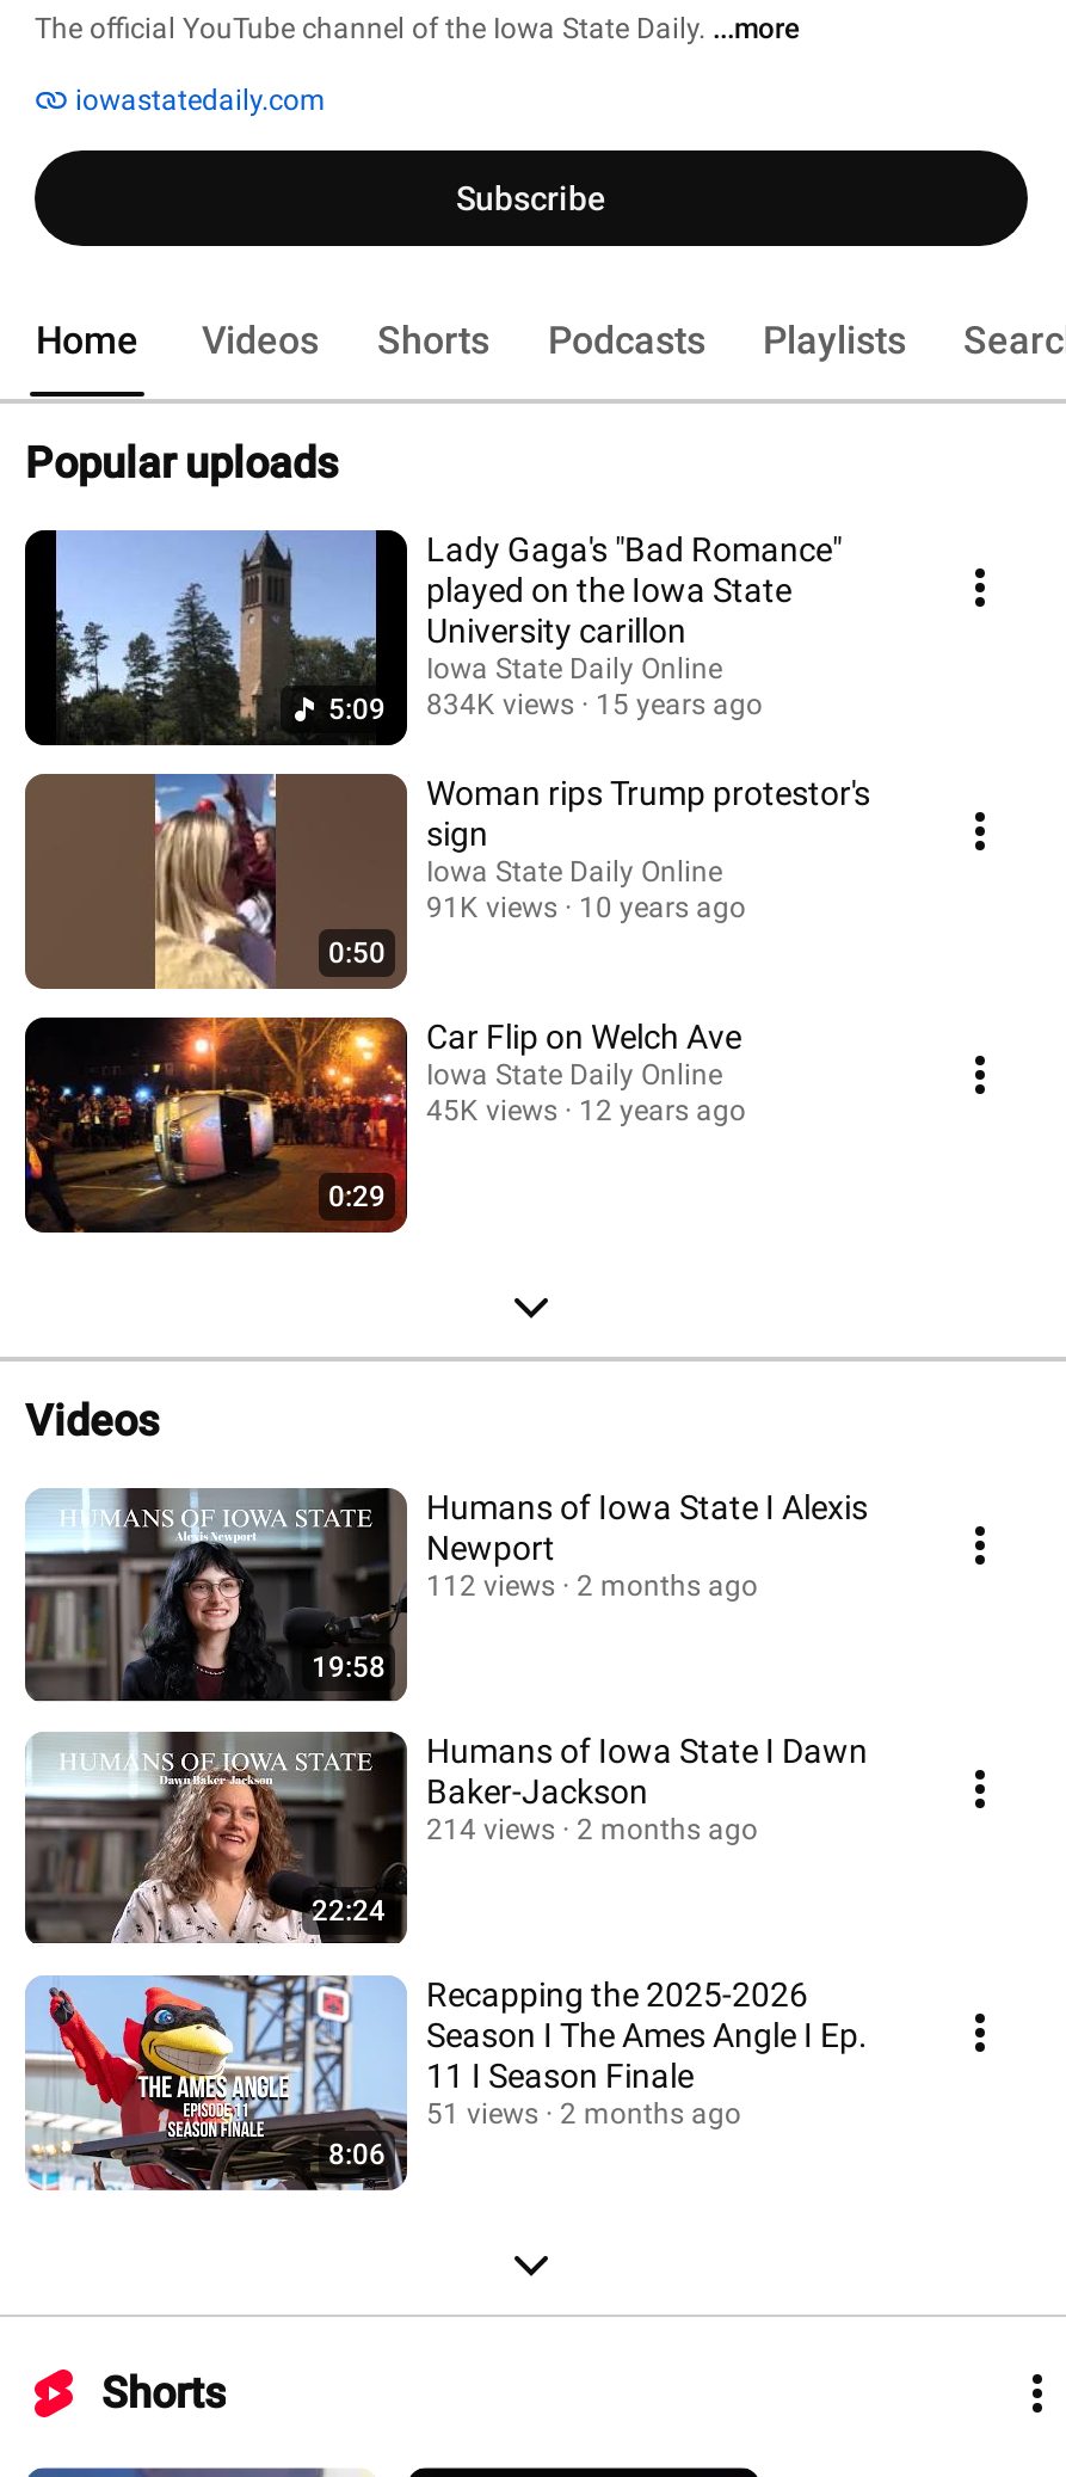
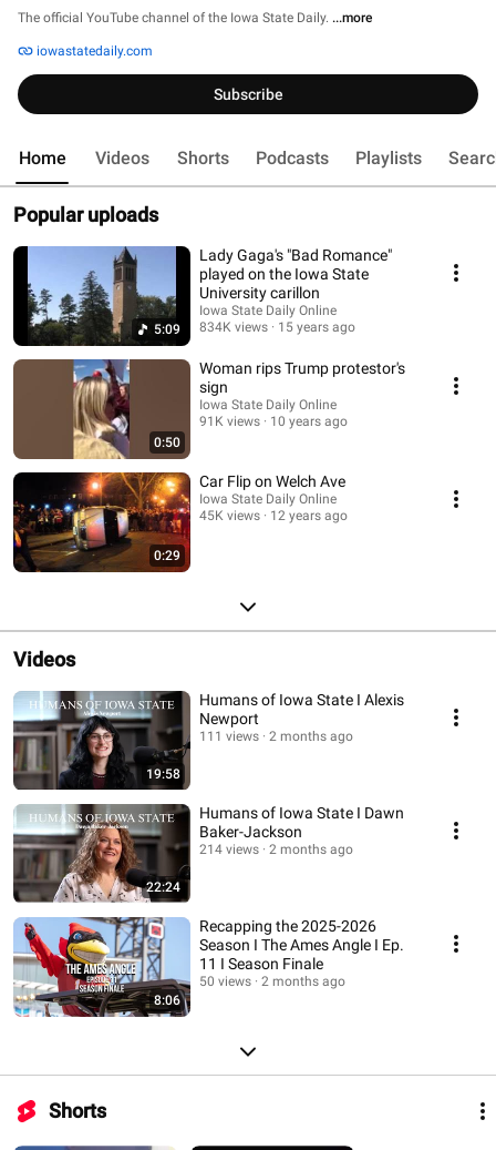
- 112 views 2 months ago
+ 111 views 2 months ago

- 51 views 2 months ago
+ 50 views 2 months ago
